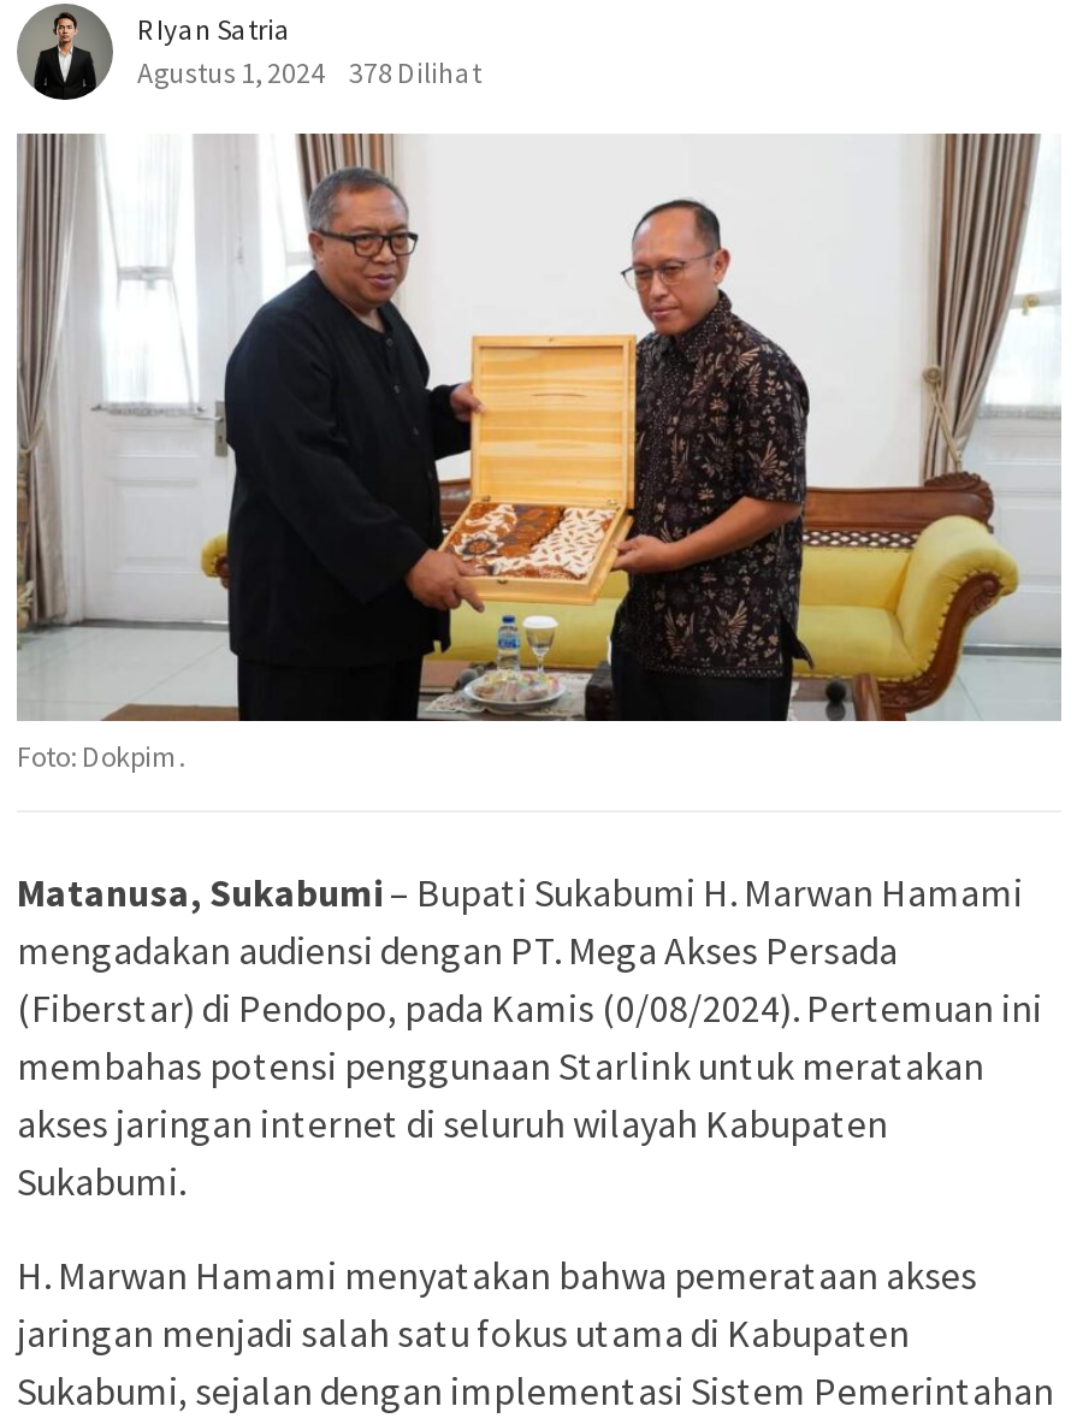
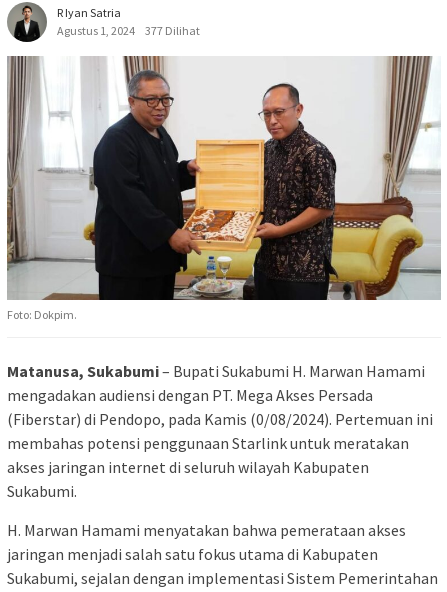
- Agustus 1, 2024 378 Dilihat
+ Agustus 1, 2024 377 Dilihat
